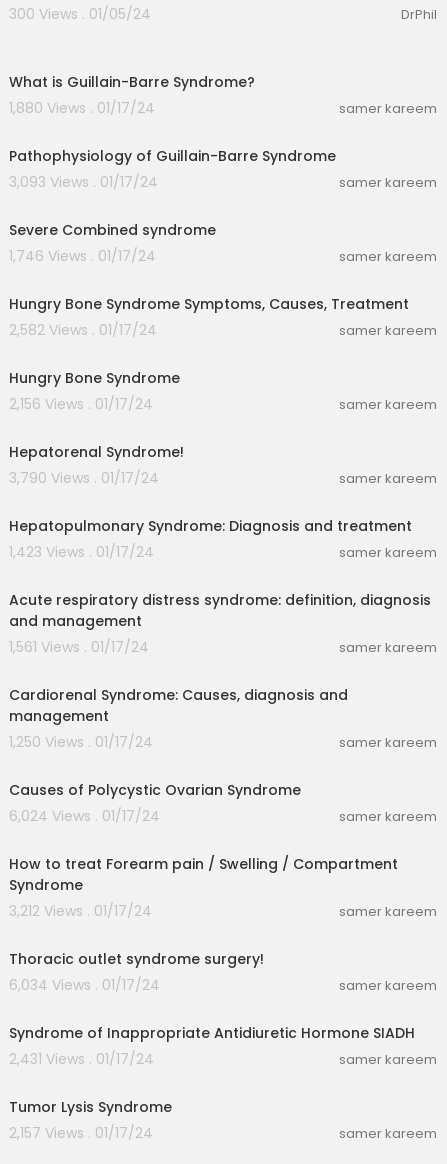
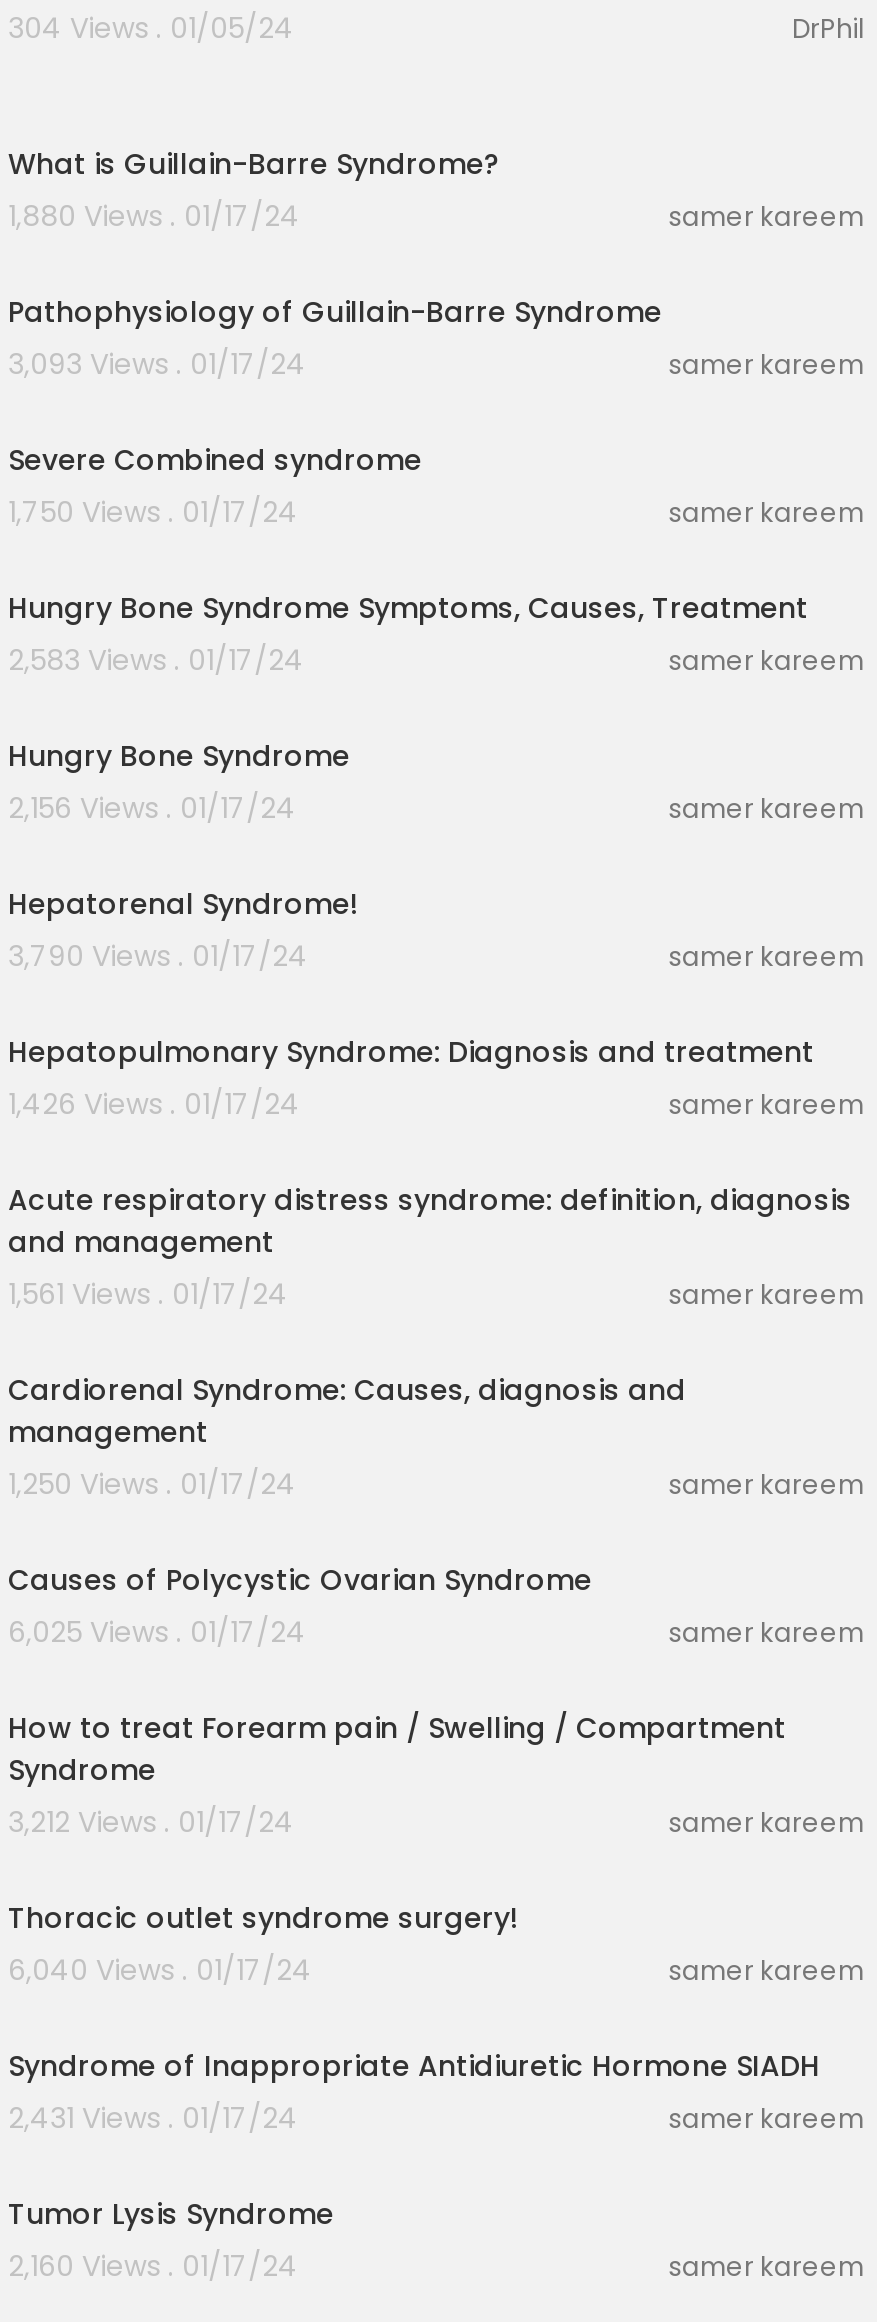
- 300 Views . 01/05/24
+ 304 Views . 01/05/24

- 1,746 Views . 01/17/24
+ 1,750 Views . 01/17/24

- 2,582 Views . 01/17/24
+ 2,583 Views . 01/17/24

- 1,423 Views . 01/17/24
+ 1,426 Views . 01/17/24

- 6,024 Views . 01/17/24
+ 6,025 Views . 01/17/24

- 6,034 Views . 01/17/24
+ 6,040 Views . 01/17/24

- 2,157 Views . 01/17/24
+ 2,160 Views . 01/17/24
